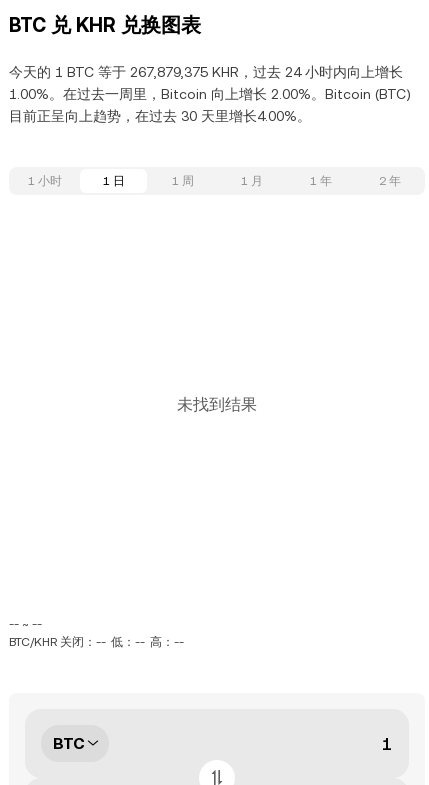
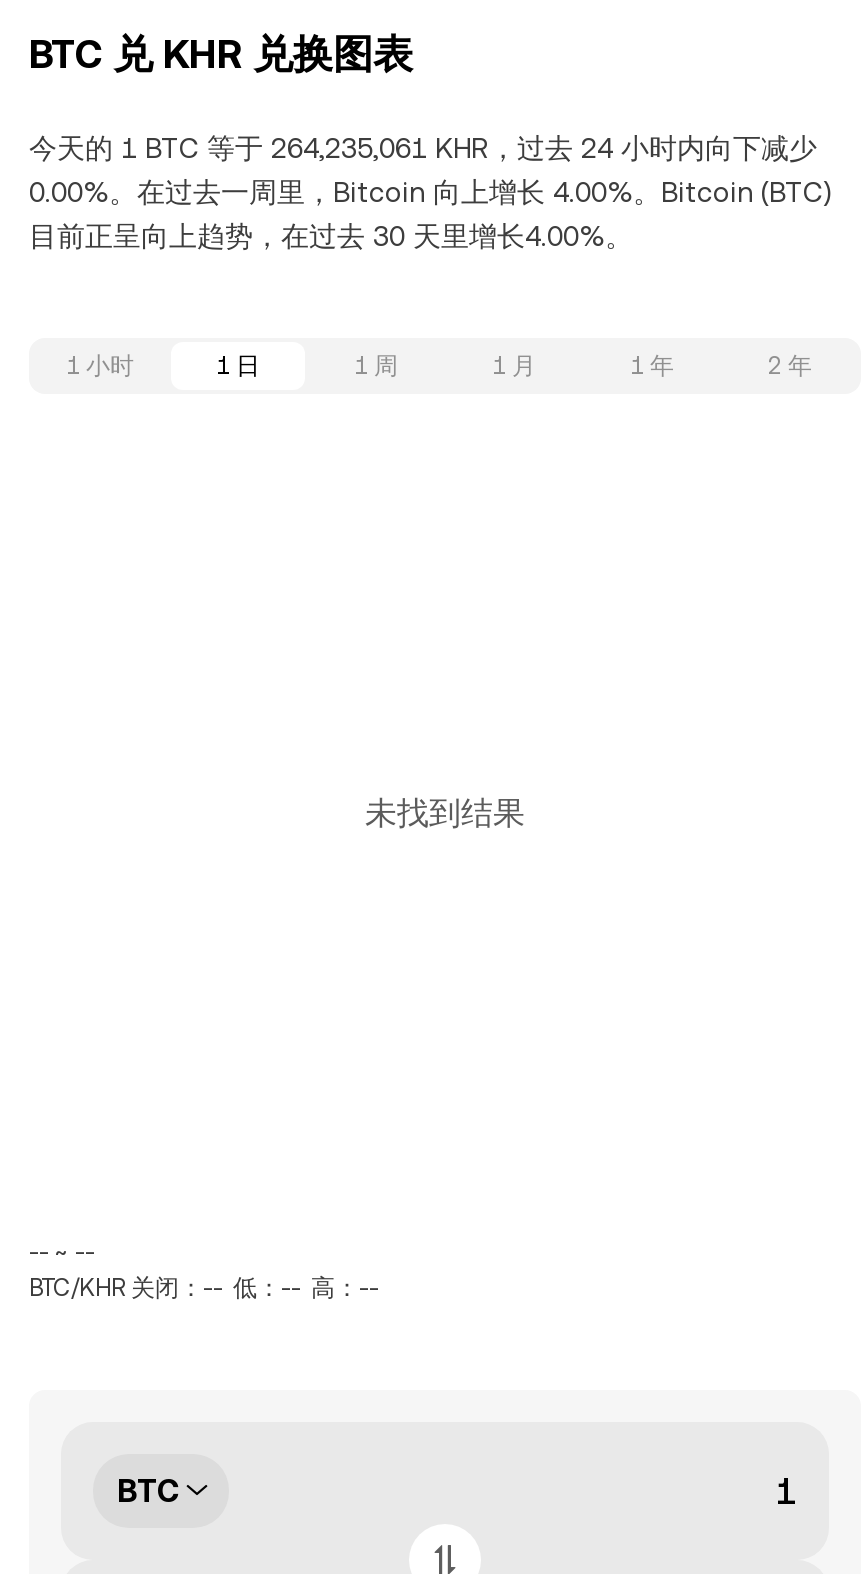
- 今天的 1 BTC 等于 267,879,375 KHR，过去 24 小时内向上增长
+ 今天的 1 BTC 等于 264,235,061 KHR，过去 24 小时内向下减少

- 1.00%。在过去一周里，Bitcoin 向上增长 2.00%。Bitcoin (BTC)
+ 0.00%。在过去一周里，Bitcoin 向上增长 4.00%。Bitcoin (BTC)
